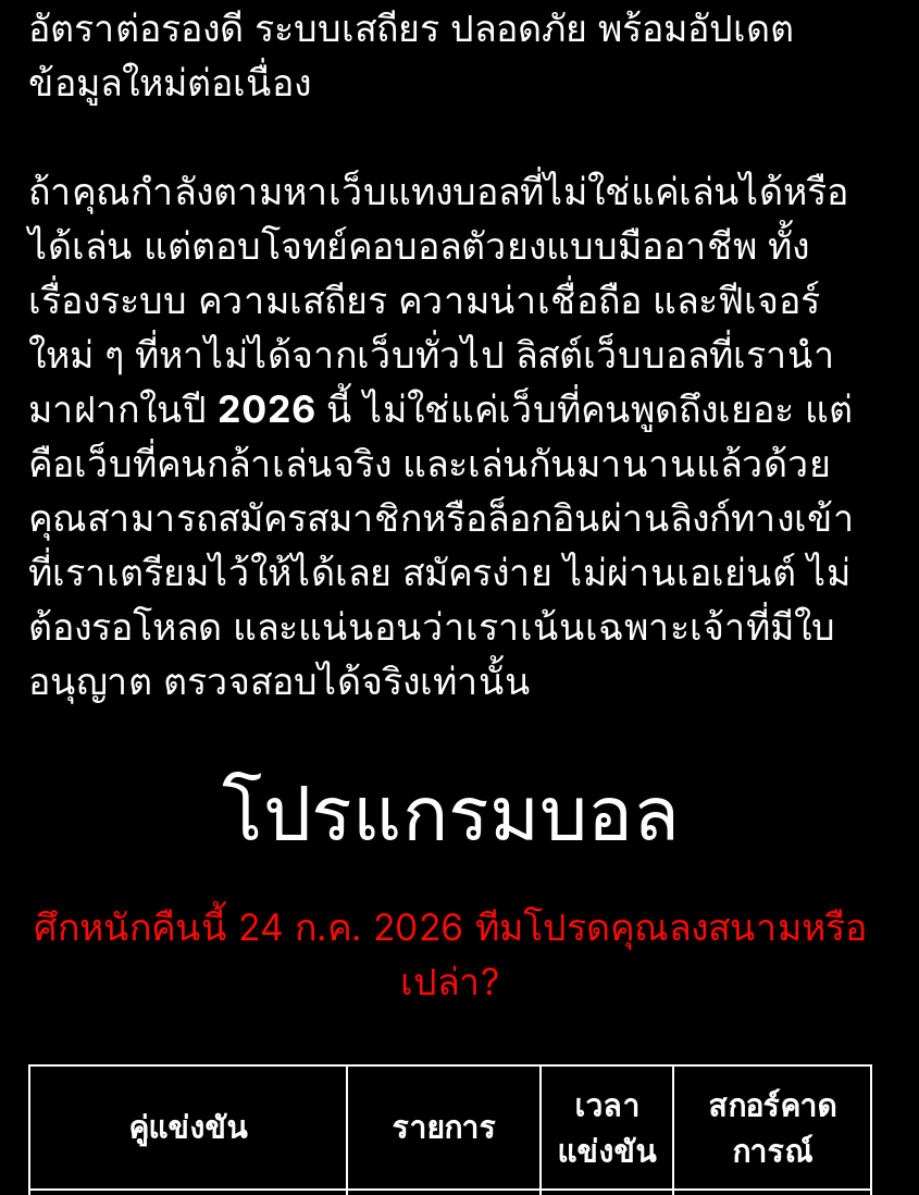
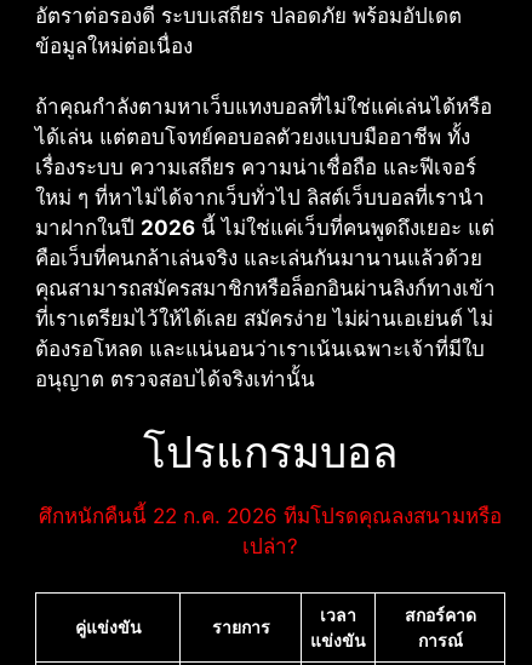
- ศึกหนักคืนนี้ 24 ก.ค. 2026 ทีมโปรดคุณลงสนามหรือ
+ ศึกหนักคืนนี้ 22 ก.ค. 2026 ทีมโปรดคุณลงสนามหรือ
